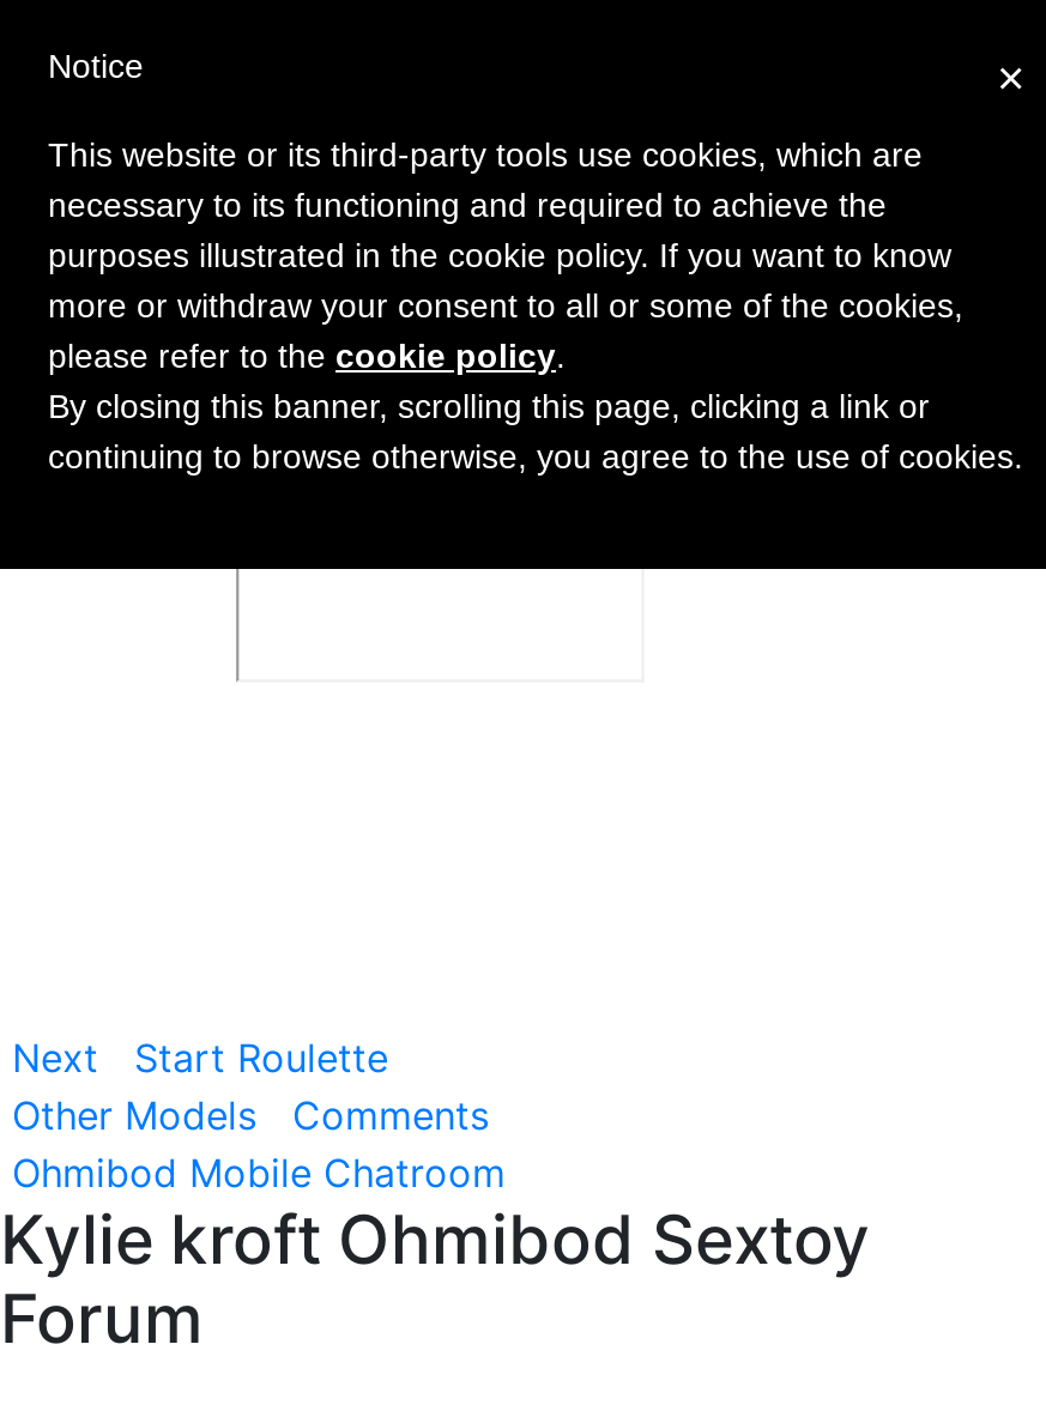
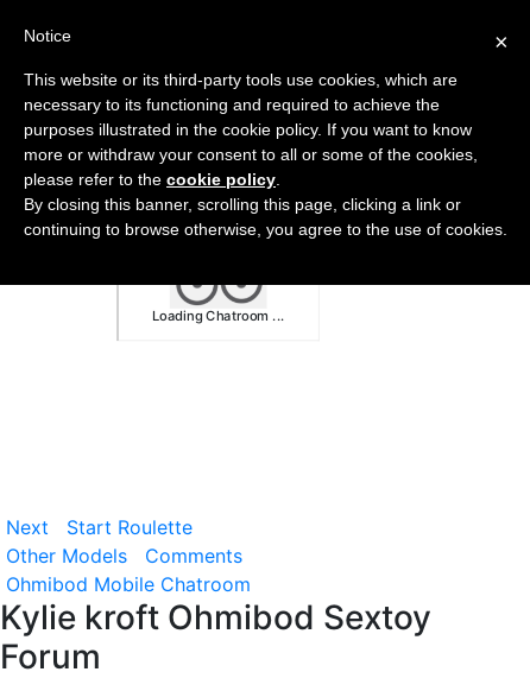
+ [image]
